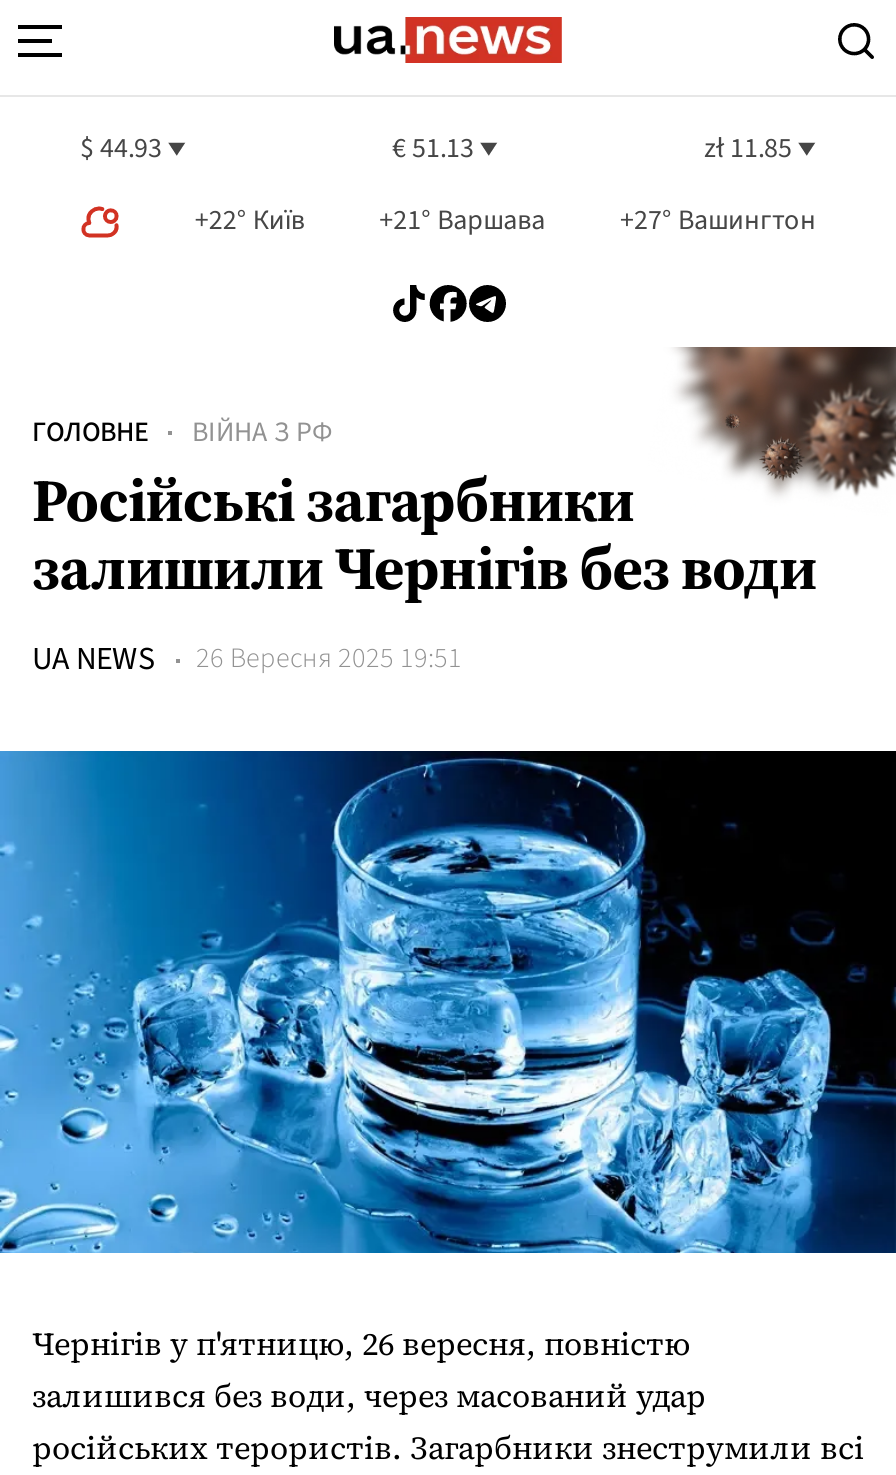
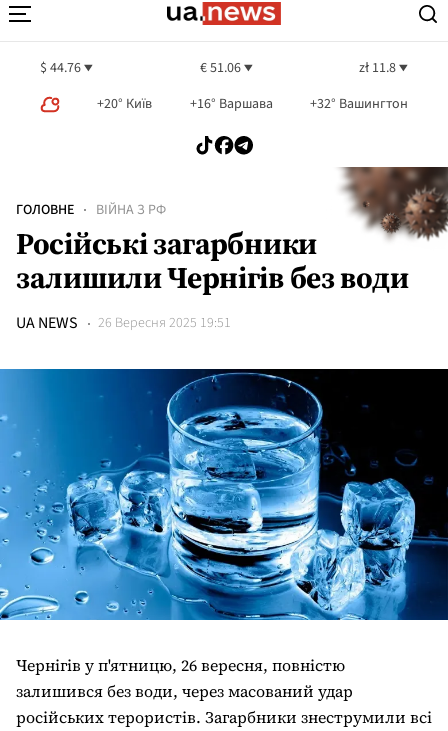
- $ 44.93
+ $ 44.76

- € 51.13
+ € 51.06

- zł 11.85
+ zł 11.8

- +22° Київ
+ +20° Київ

- +21° Варшава
+ +16° Варшава

- +27° Вашингтон
+ +32° Вашингтон
